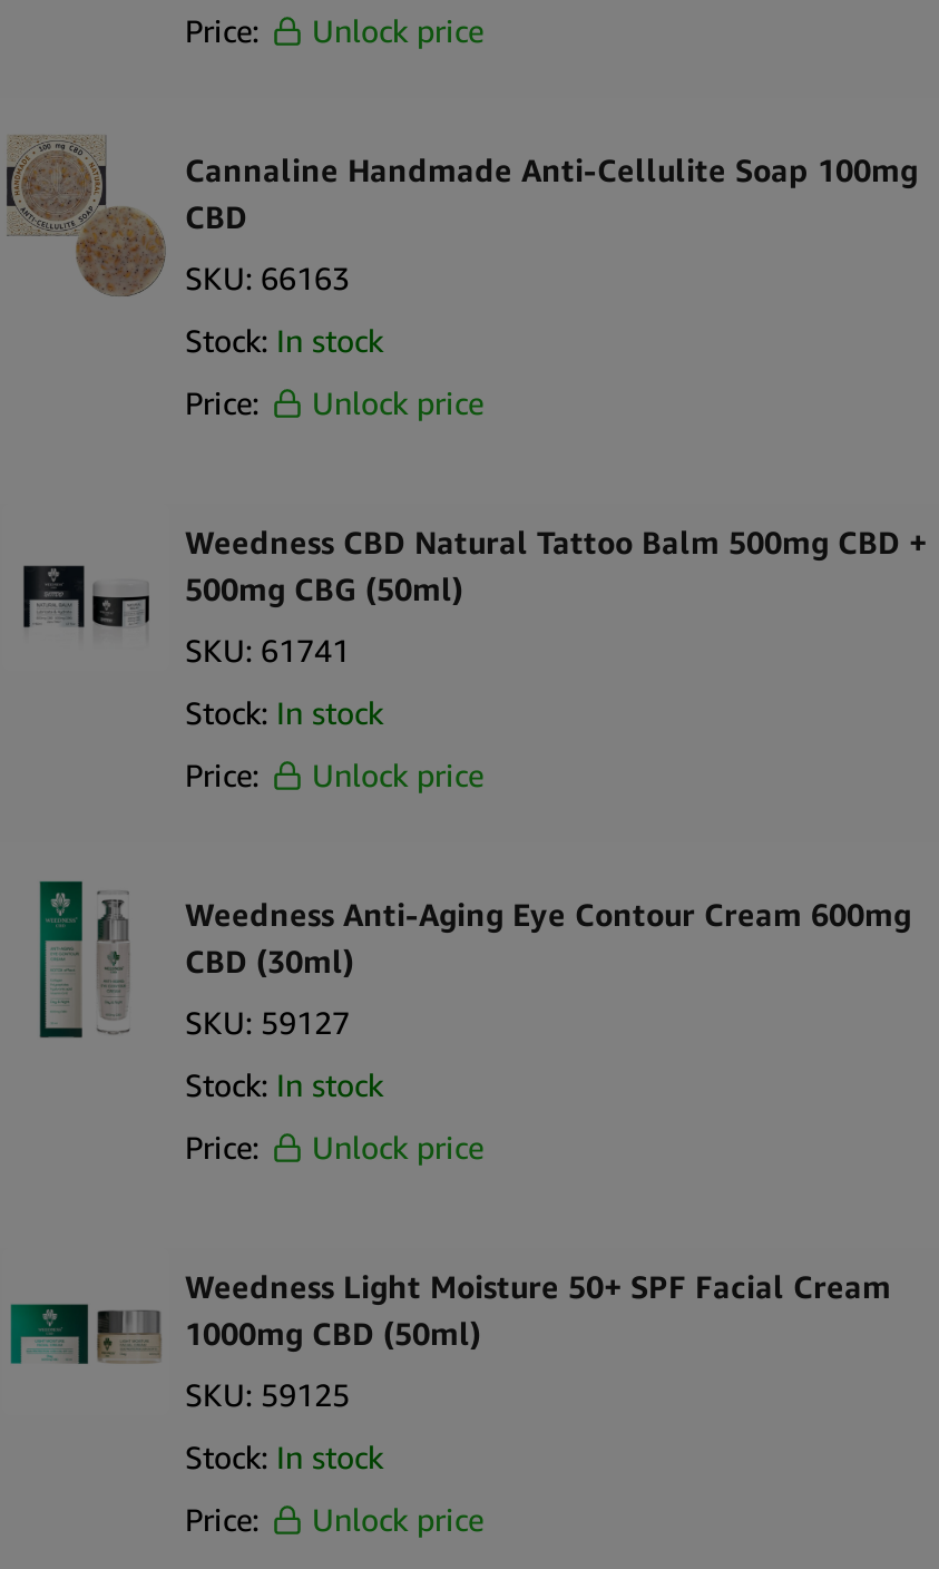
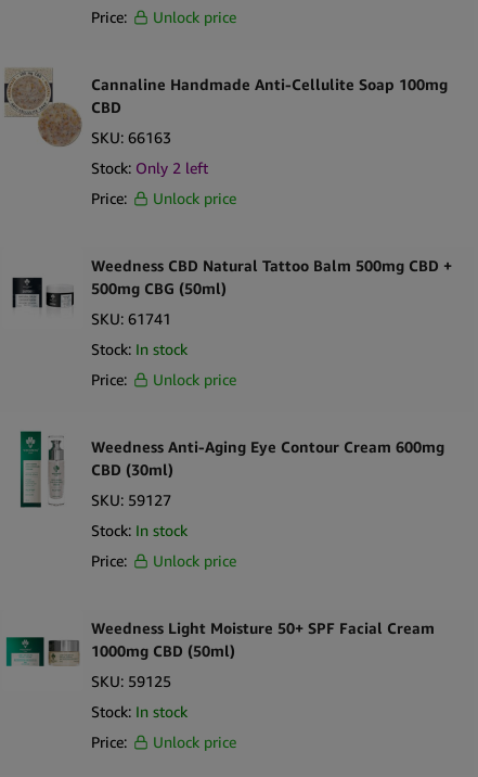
- Stock: In stock
+ Stock: Only 2 left
